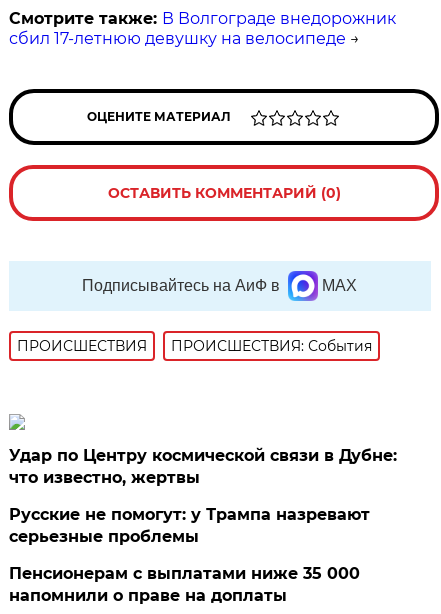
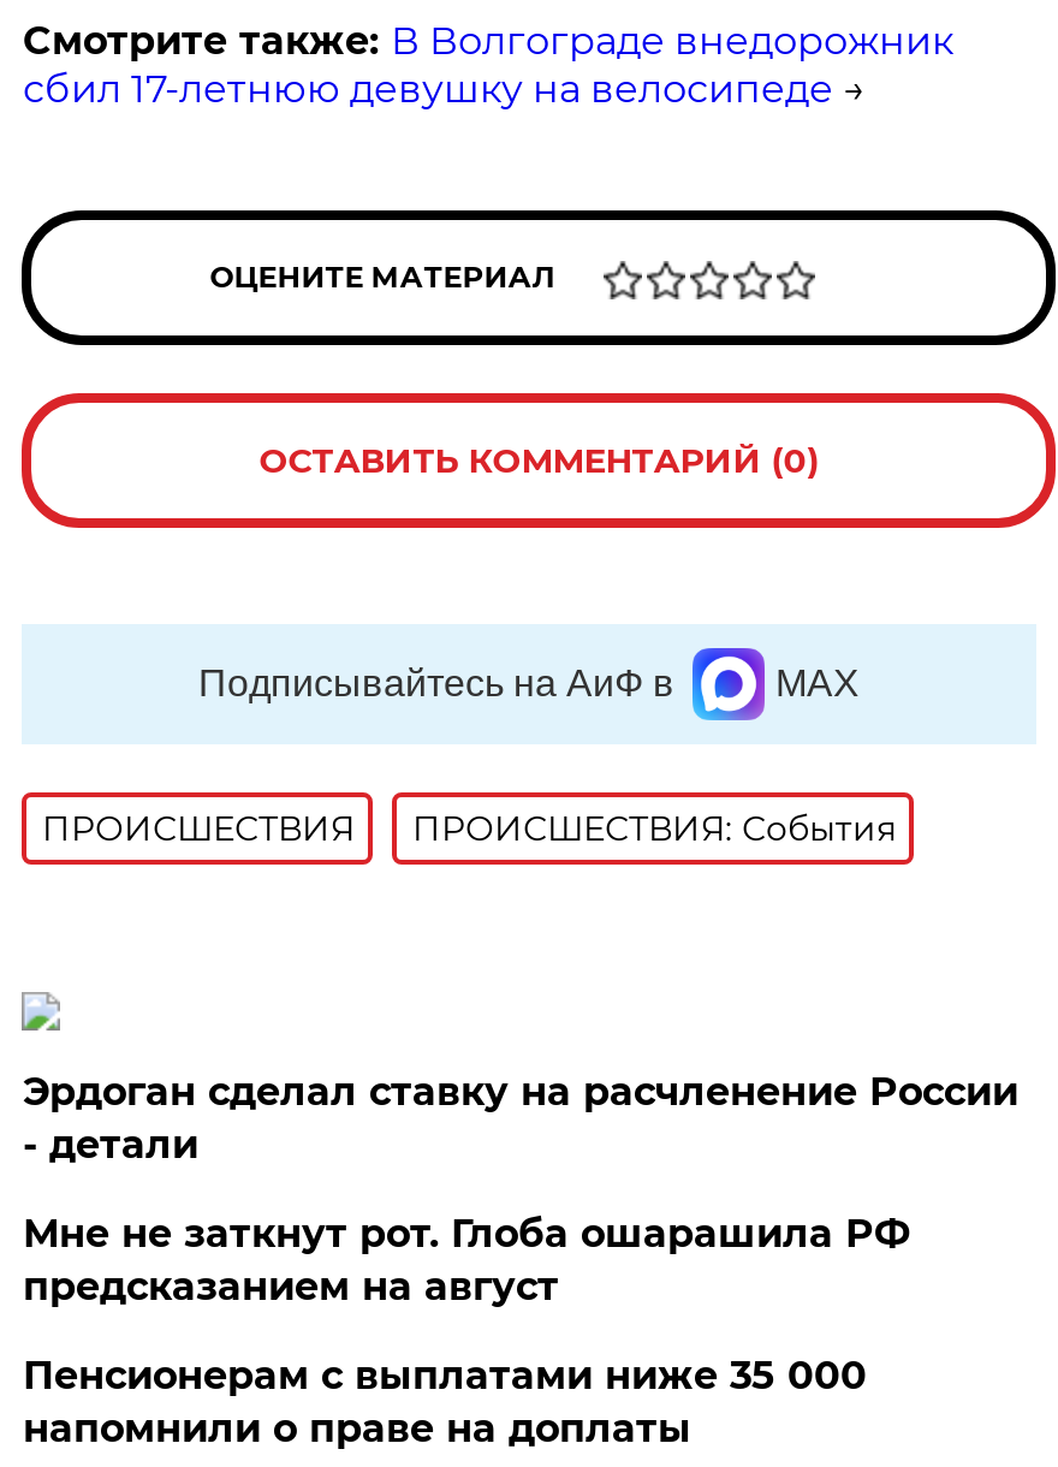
- Удар по Центру космической связи в Дубне:
- что известно, жертвы
+ Эрдоган сделал ставку на расчленение России
+ - детали

- Русские не помогут: у Трампа назревают
- серьезные проблемы
+ Мне не заткнут рот. Глоба ошарашила РФ
+ предсказанием на август
